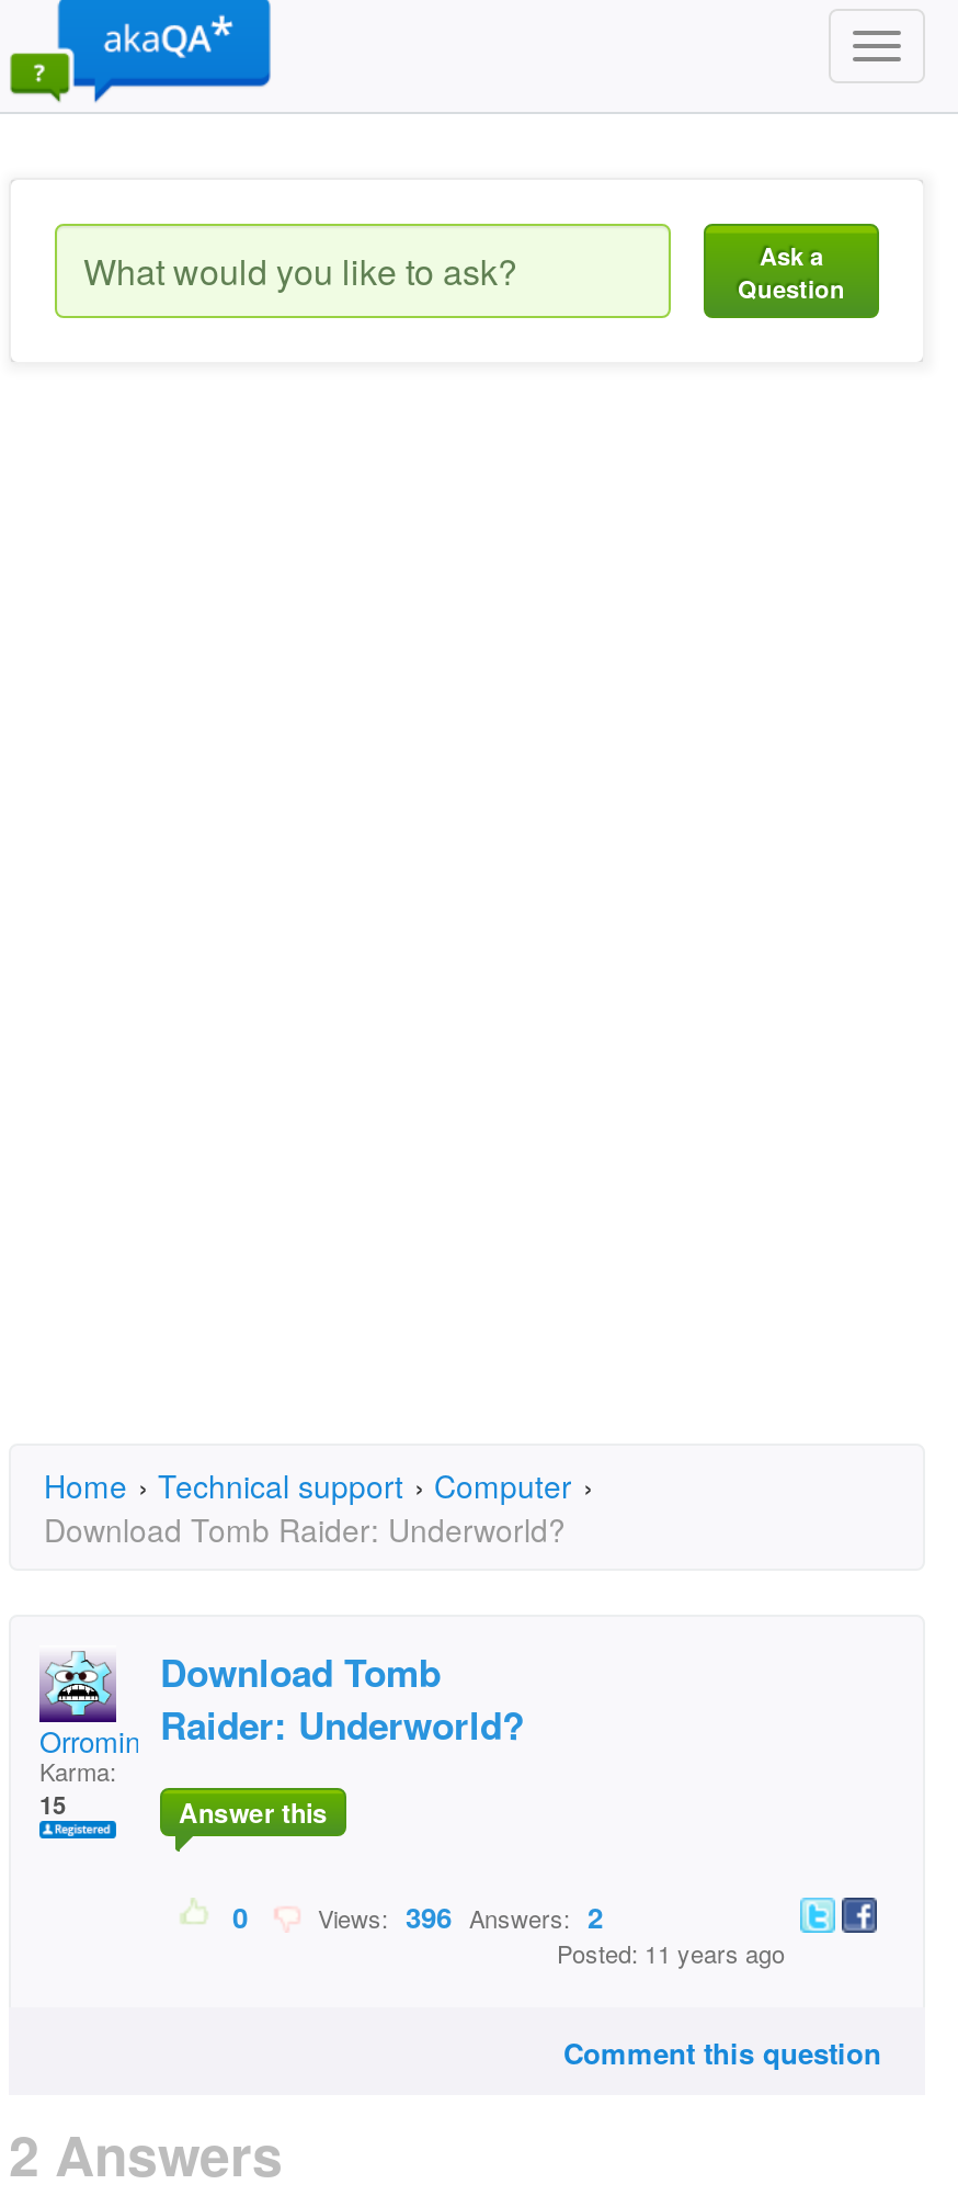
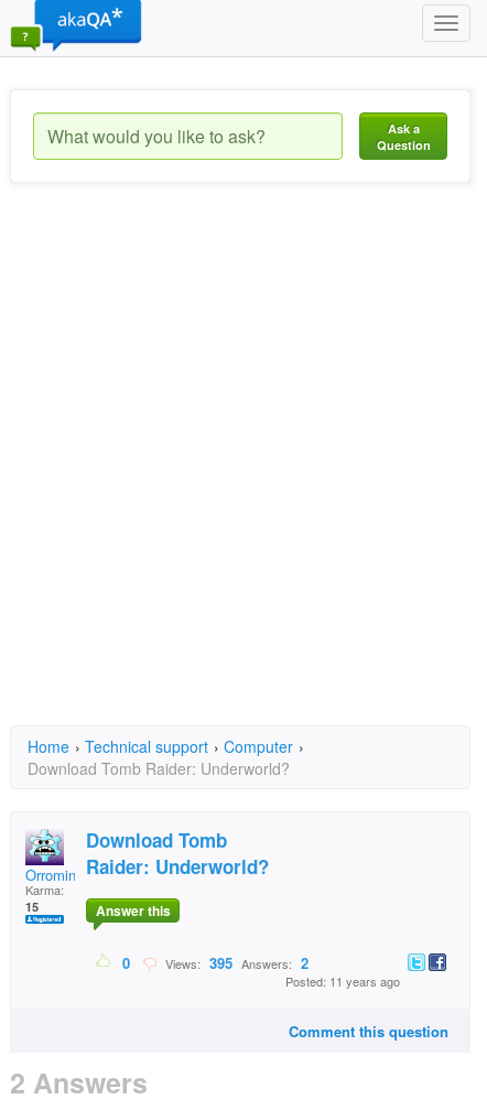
- Views: 396 Answers: 2
+ Views: 395 Answers: 2
